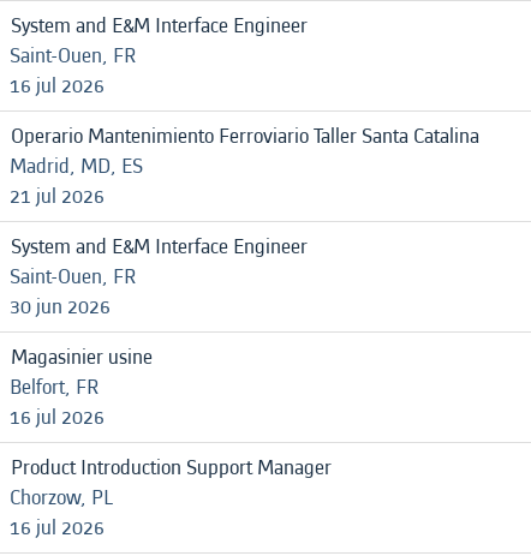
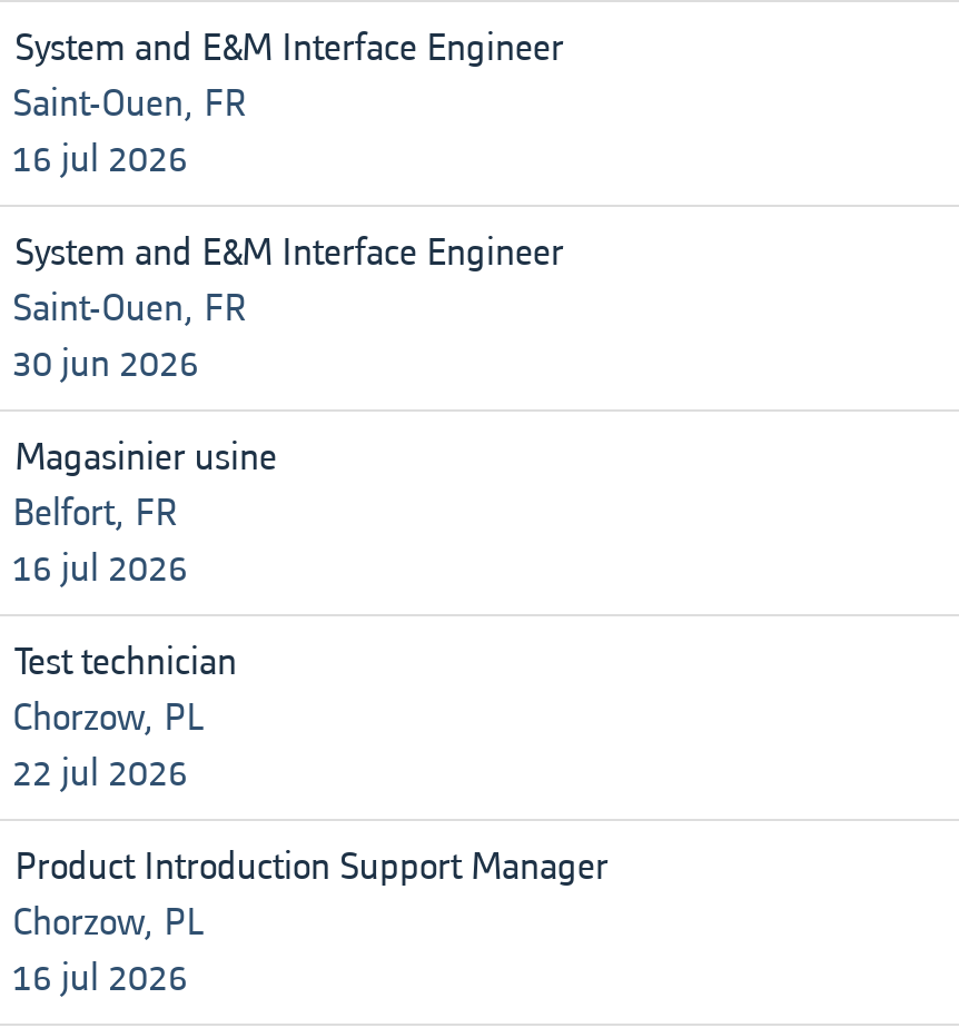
- Operario Mantenimiento Ferroviario Taller Santa Catalina
- Madrid, MD, ES
- 21 jul 2026

moved up: System and E&M Interface Engineer | Saint-Ouen, FR | 30 jun 2026 | Magasinier usine | Belfort, FR | 16 jul 2026

+ Test technician
+ Chorzow, PL
+ 22 jul 2026
